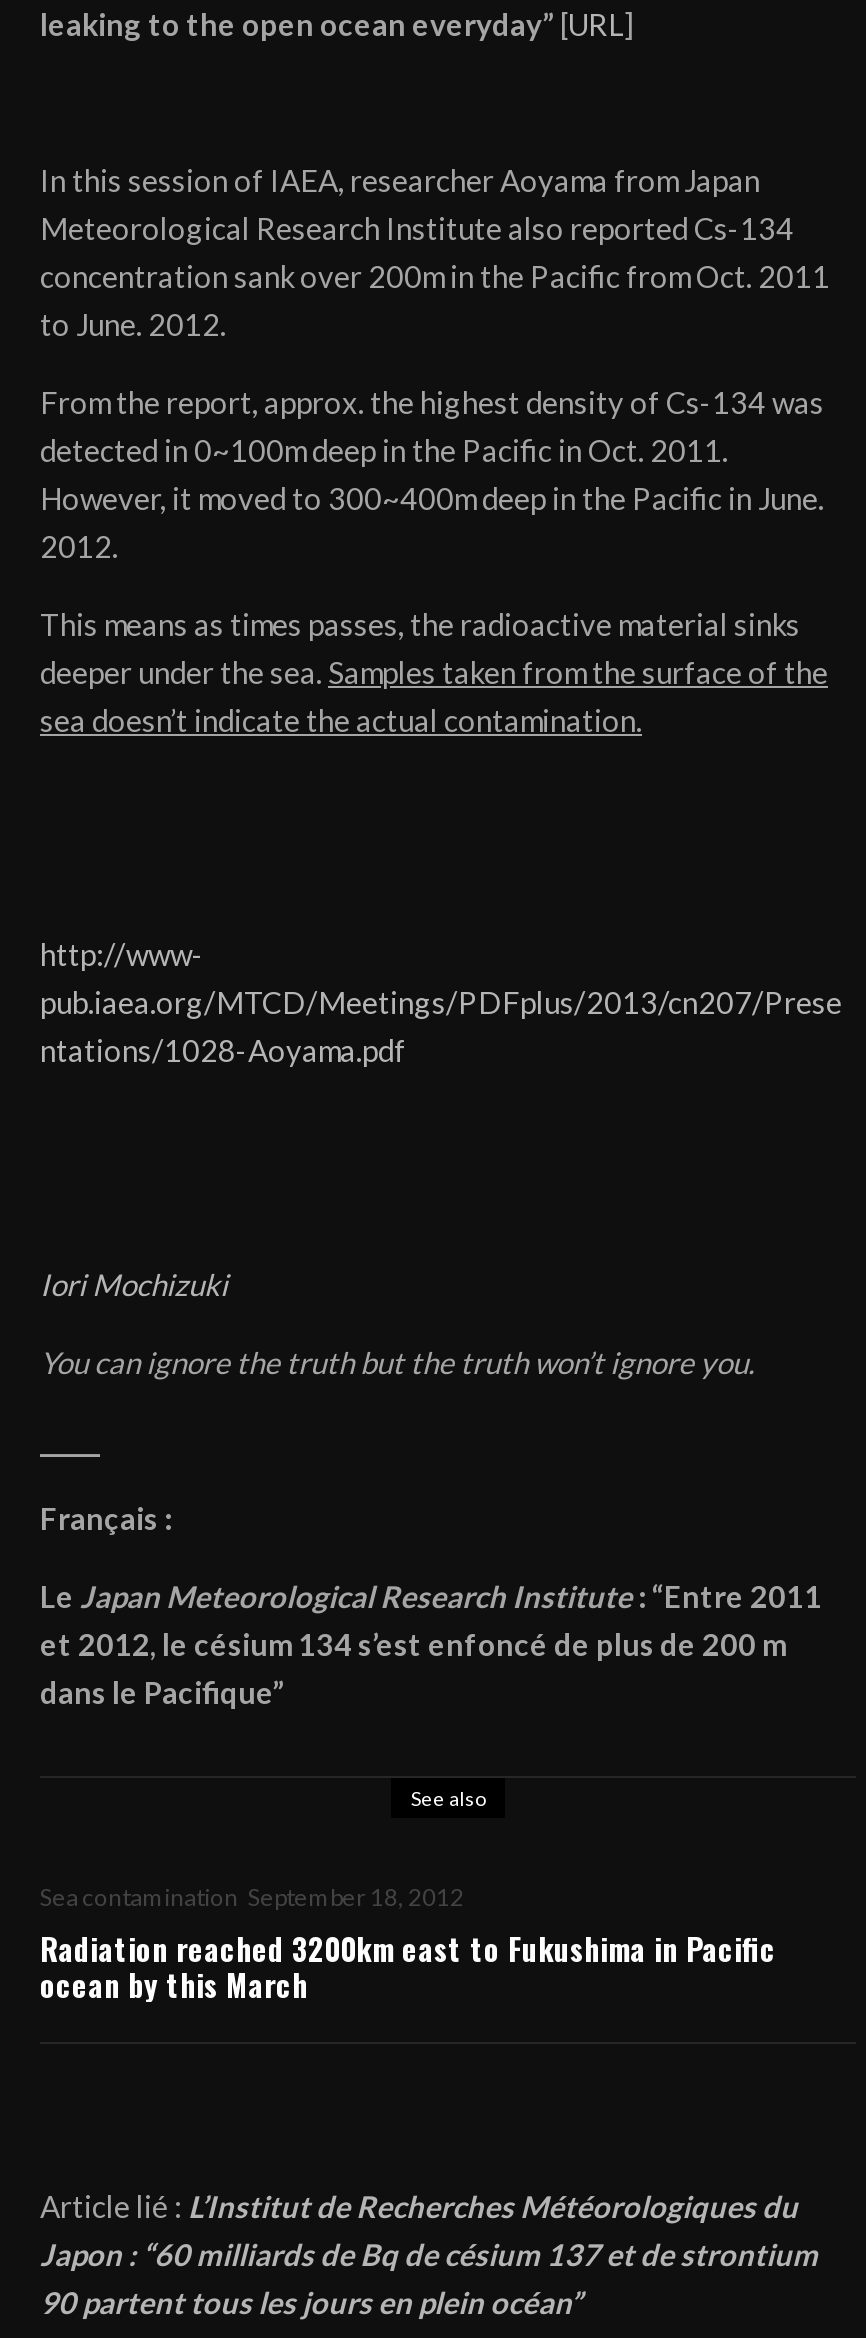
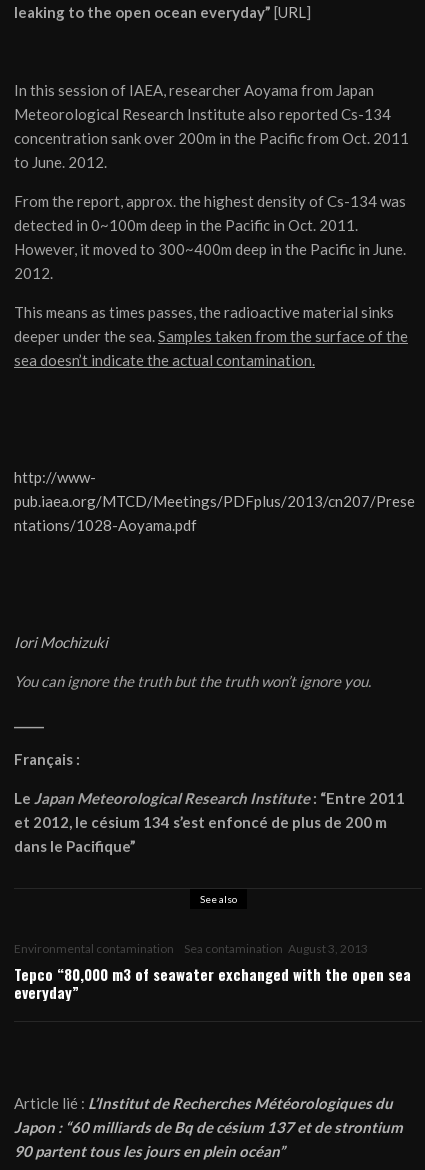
- Sea contamination September 18, 2012
- Radiation reached 3200km east to Fukushima in Pacific
- ocean by this March
+ Environmental contamination
+ Sea contamination August 3, 2013
+ Tepco “80,000 m3 of seawater exchanged with the open sea
+ everyday”
